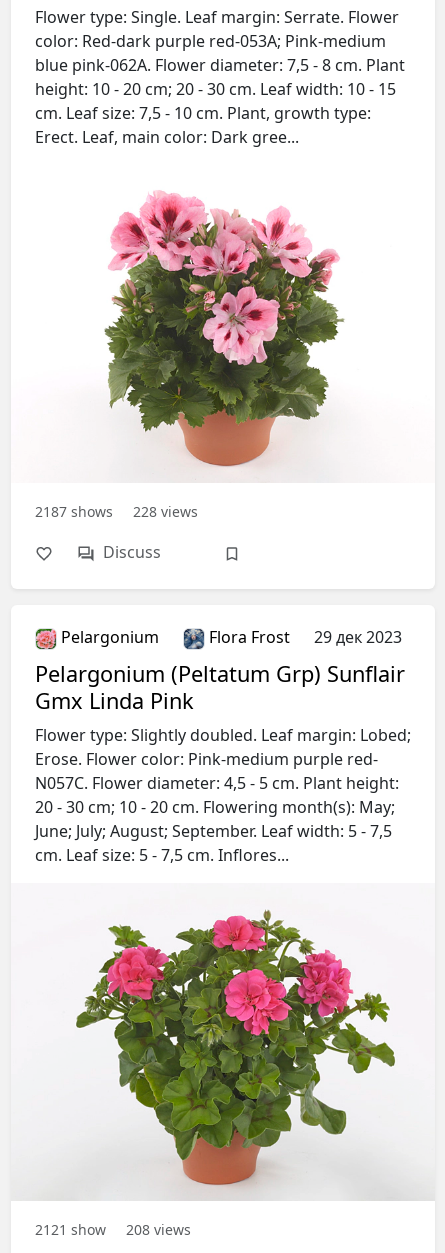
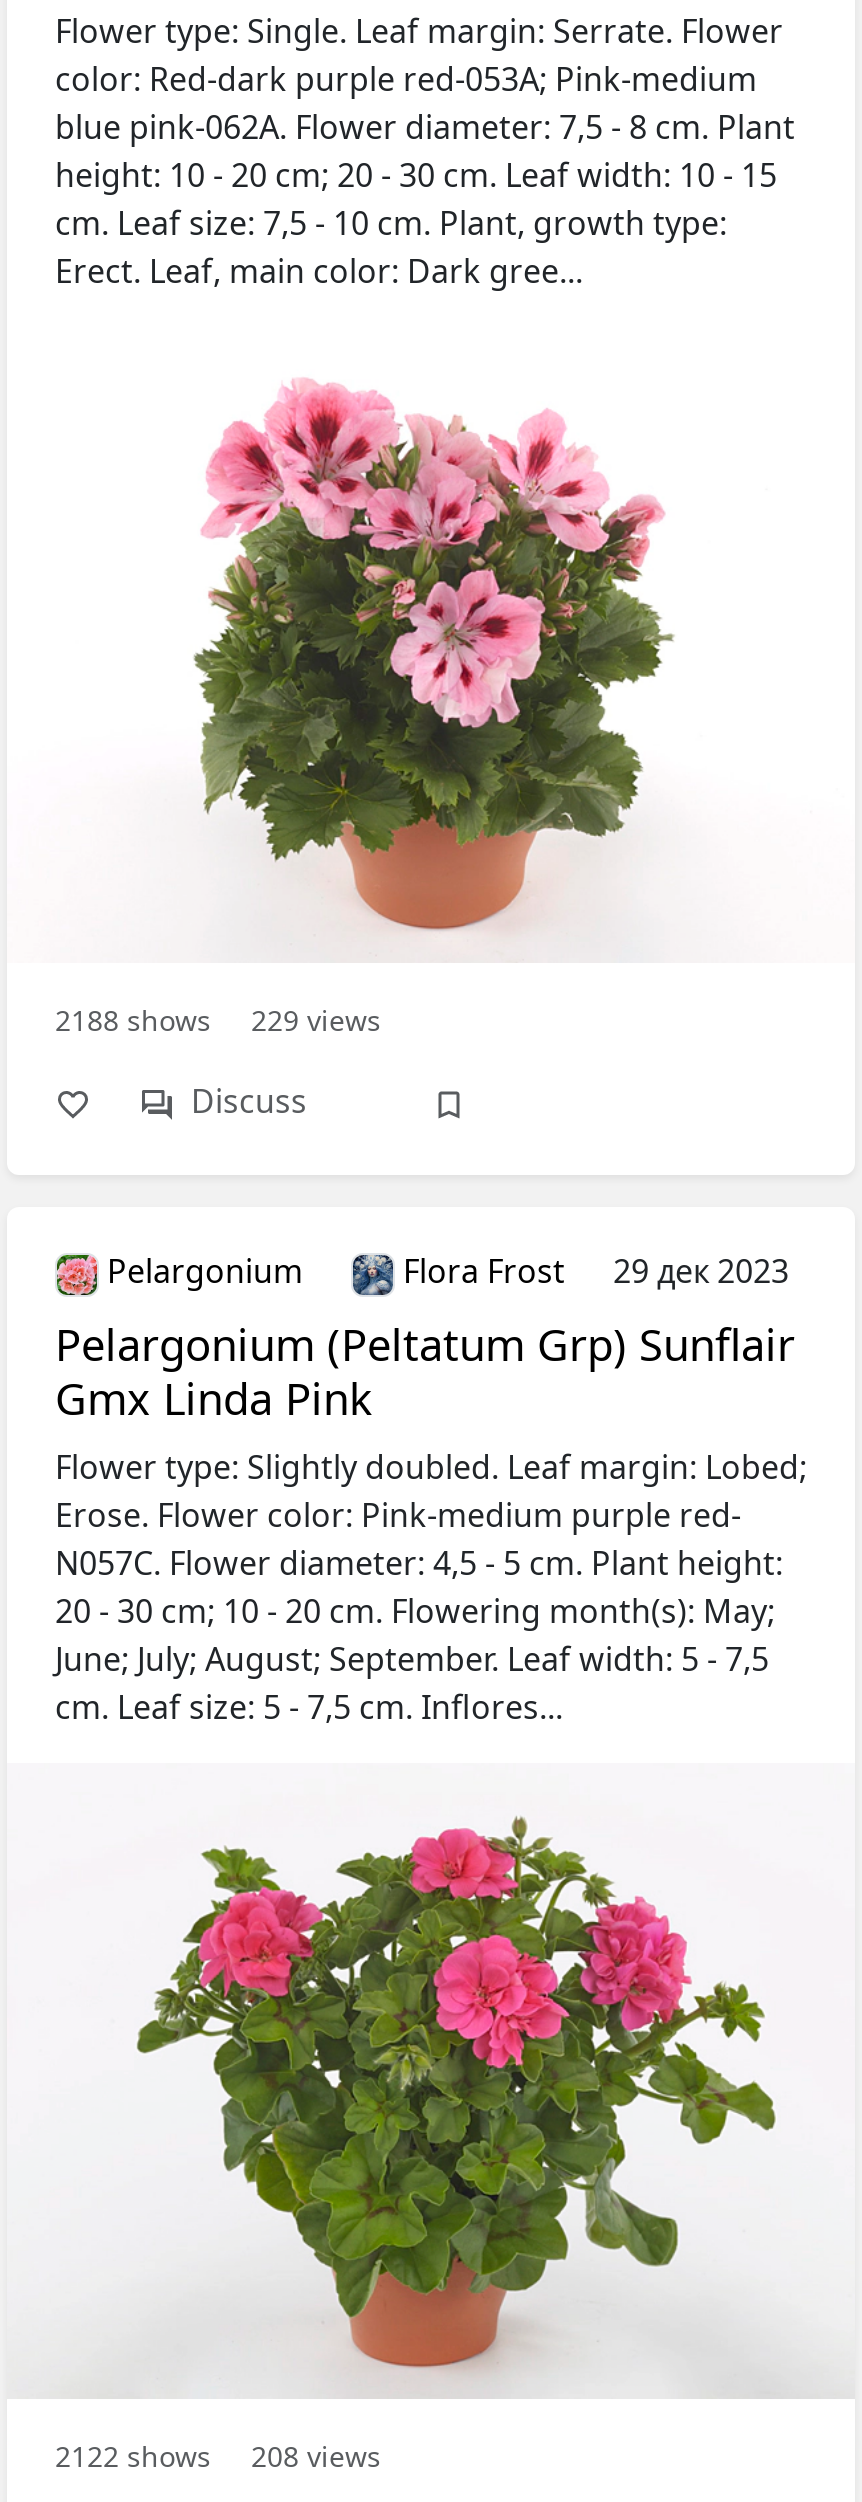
- 2187 shows
+ 2188 shows

- 228 views
+ 229 views

- 2121 show 208 views
+ 2122 shows 208 views
